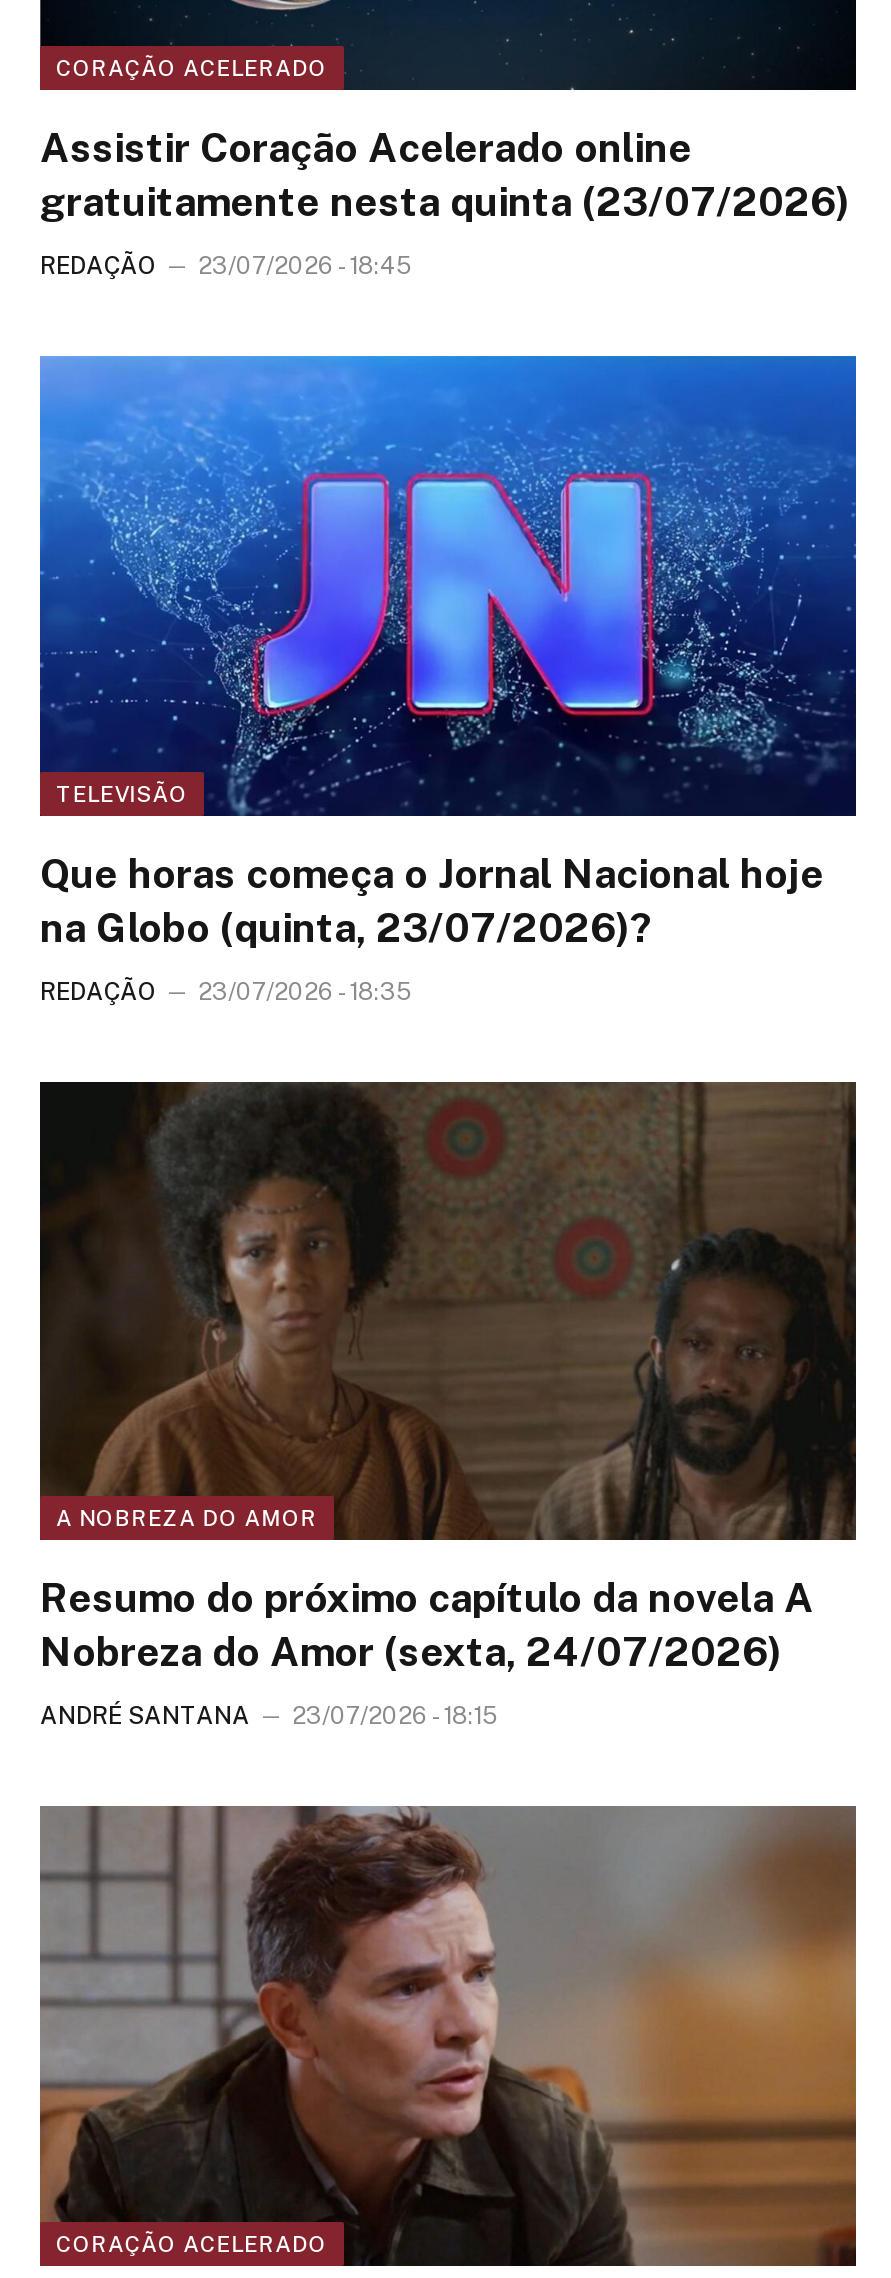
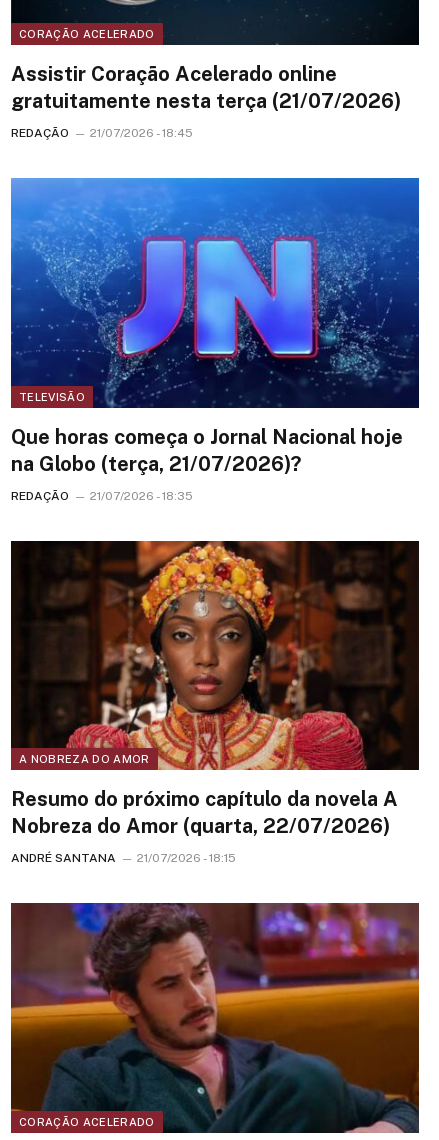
- gratuitamente nesta quinta (23/07/2026)
+ gratuitamente nesta terça (21/07/2026)

- REDAÇÃO 23/07/2026 - 18:45
+ REDAÇÃO 21/07/2026 - 18:45

- na Globo (quinta, 23/07/2026)?
+ na Globo (terça, 21/07/2026)?

- REDAÇÃO 23/07/2026 - 18:35
+ REDAÇÃO 21/07/2026 - 18:35

- [image]
+ [image]

- Nobreza do Amor (sexta, 24/07/2026)
+ Nobreza do Amor (quarta, 22/07/2026)

- ANDRÉ SANTANA 23/07/2026 - 18:15
+ ANDRÉ SANTANA 21/07/2026 - 18:15

- [image]
+ [image]
